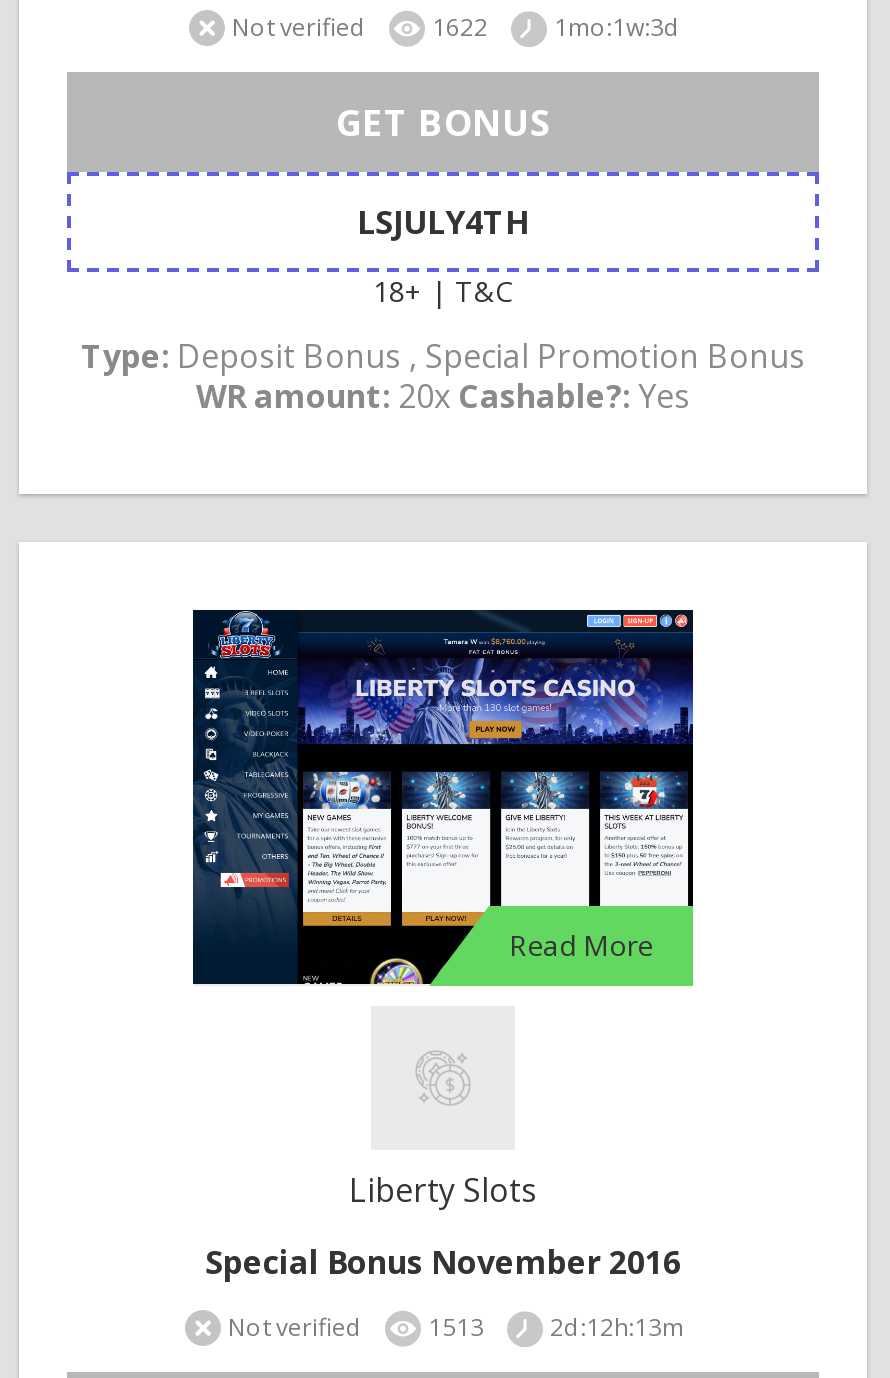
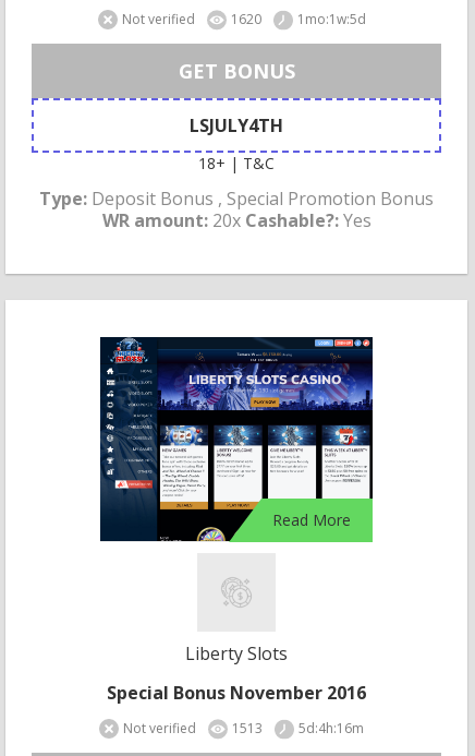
- 1622
- 1mo:1w:3d
+ 1620
+ 1mo:1w:5d

- Not verified 1513 2d:12h:13m
+ Not verified 1513 5d:4h:16m
